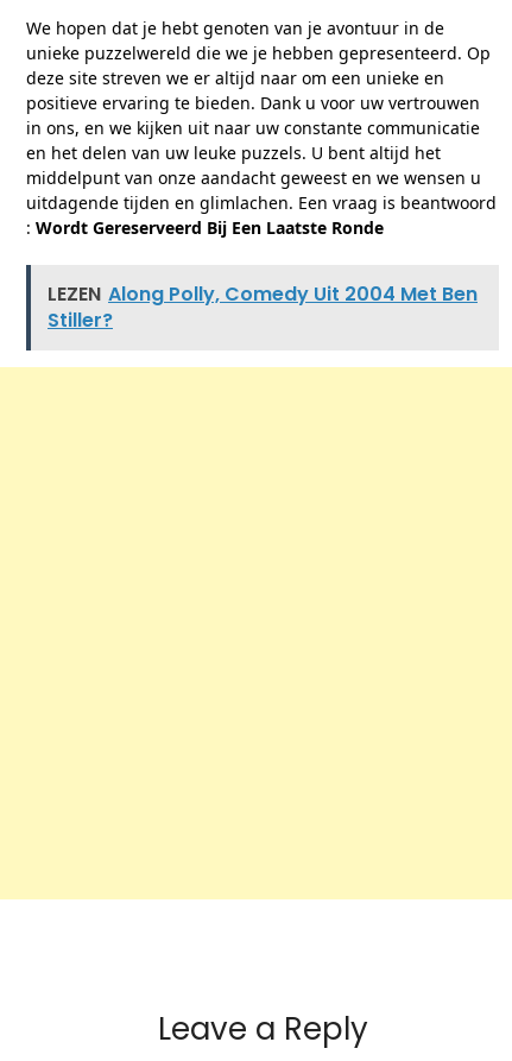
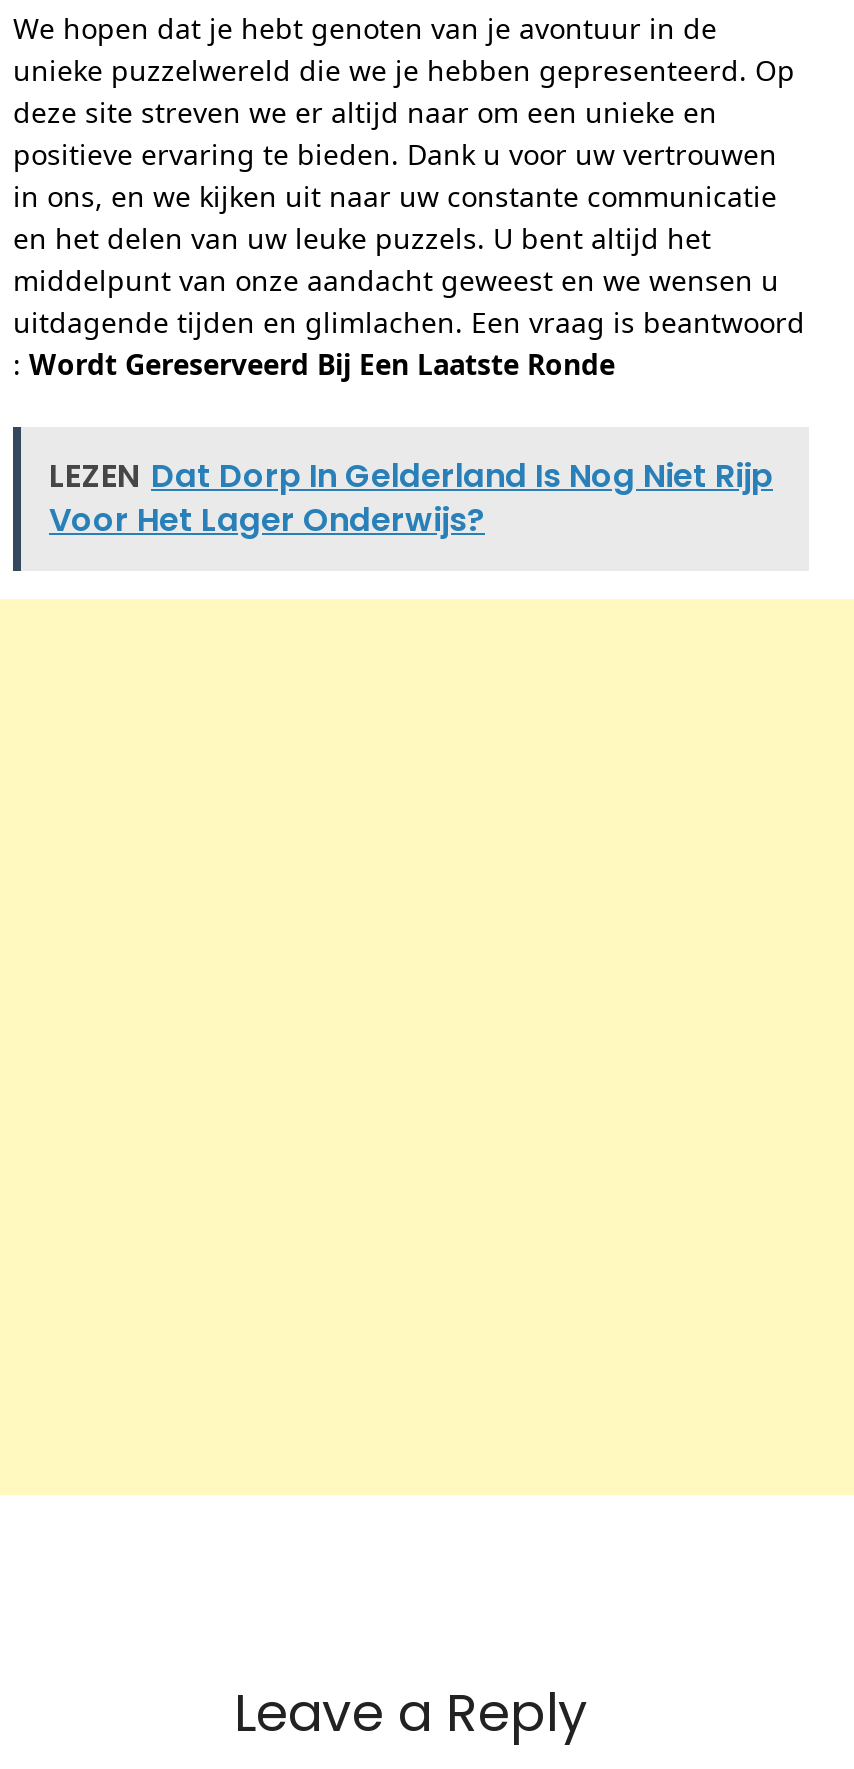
- LEZEN Along Polly, Comedy Uit 2004 Met Ben
- Stiller?
+ LEZEN Dat Dorp In Gelderland Is Nog Niet Rijp
+ Voor Het Lager Onderwijs?
